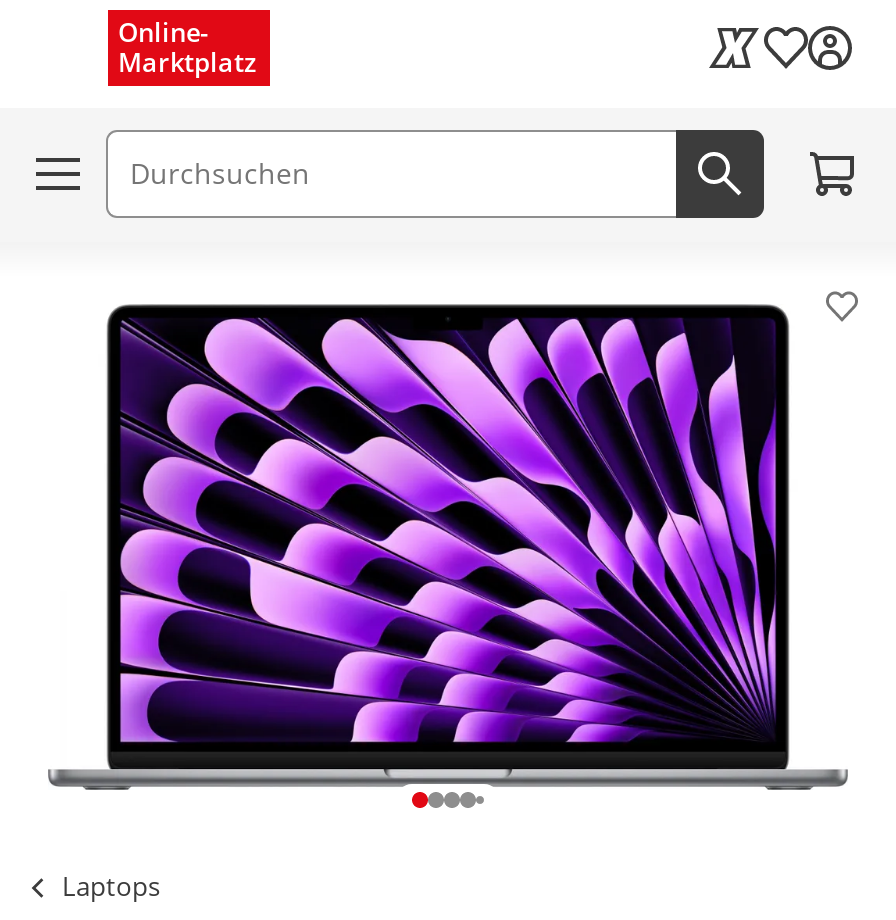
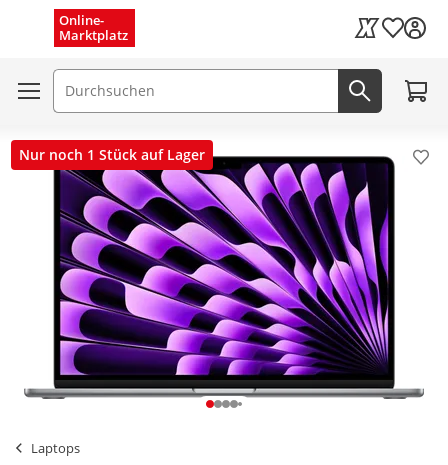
+ Nur noch 1 Stück auf Lager
